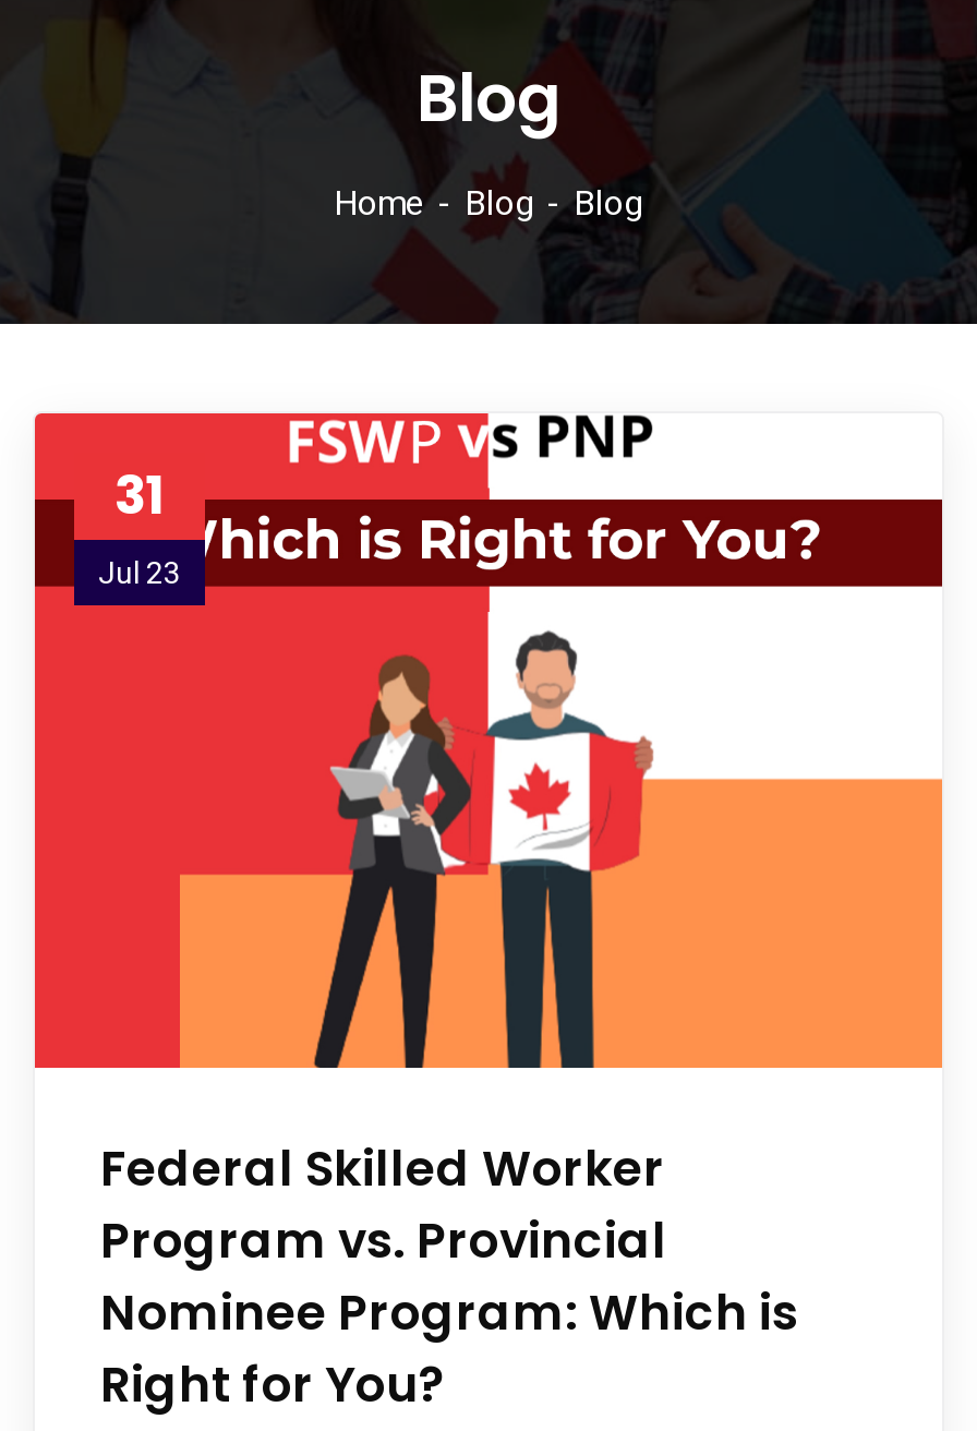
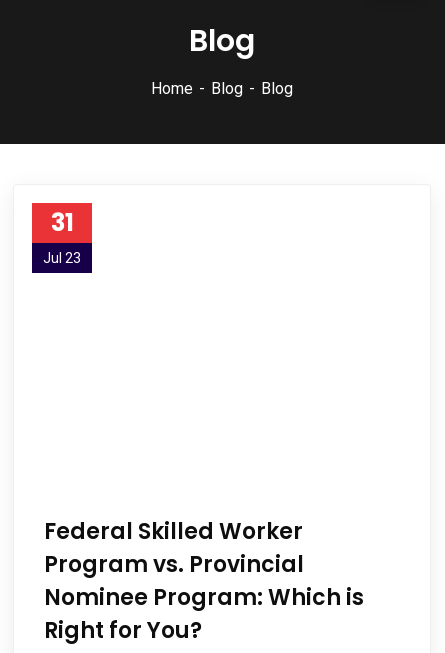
- [image]
